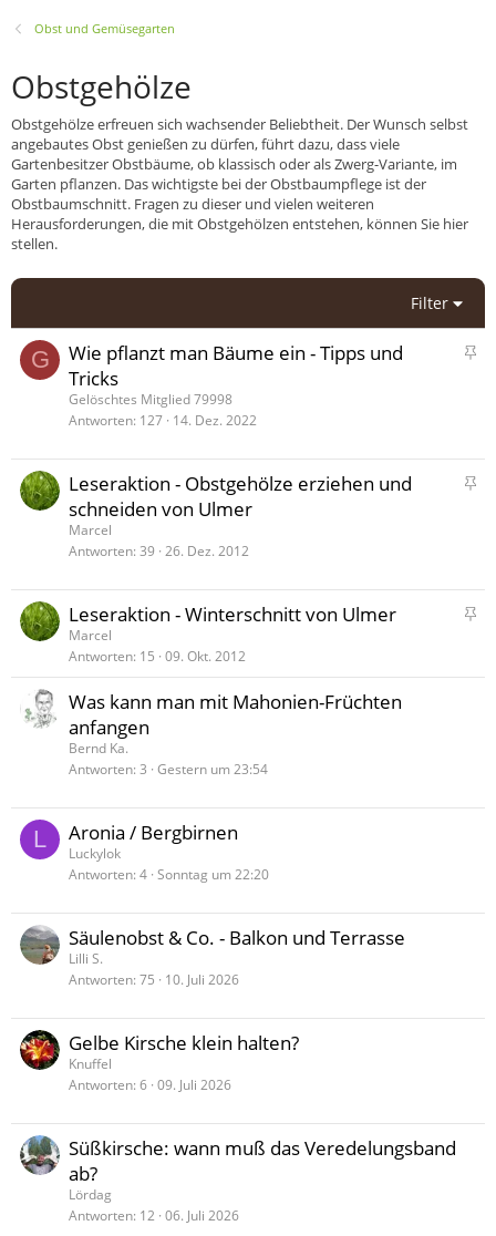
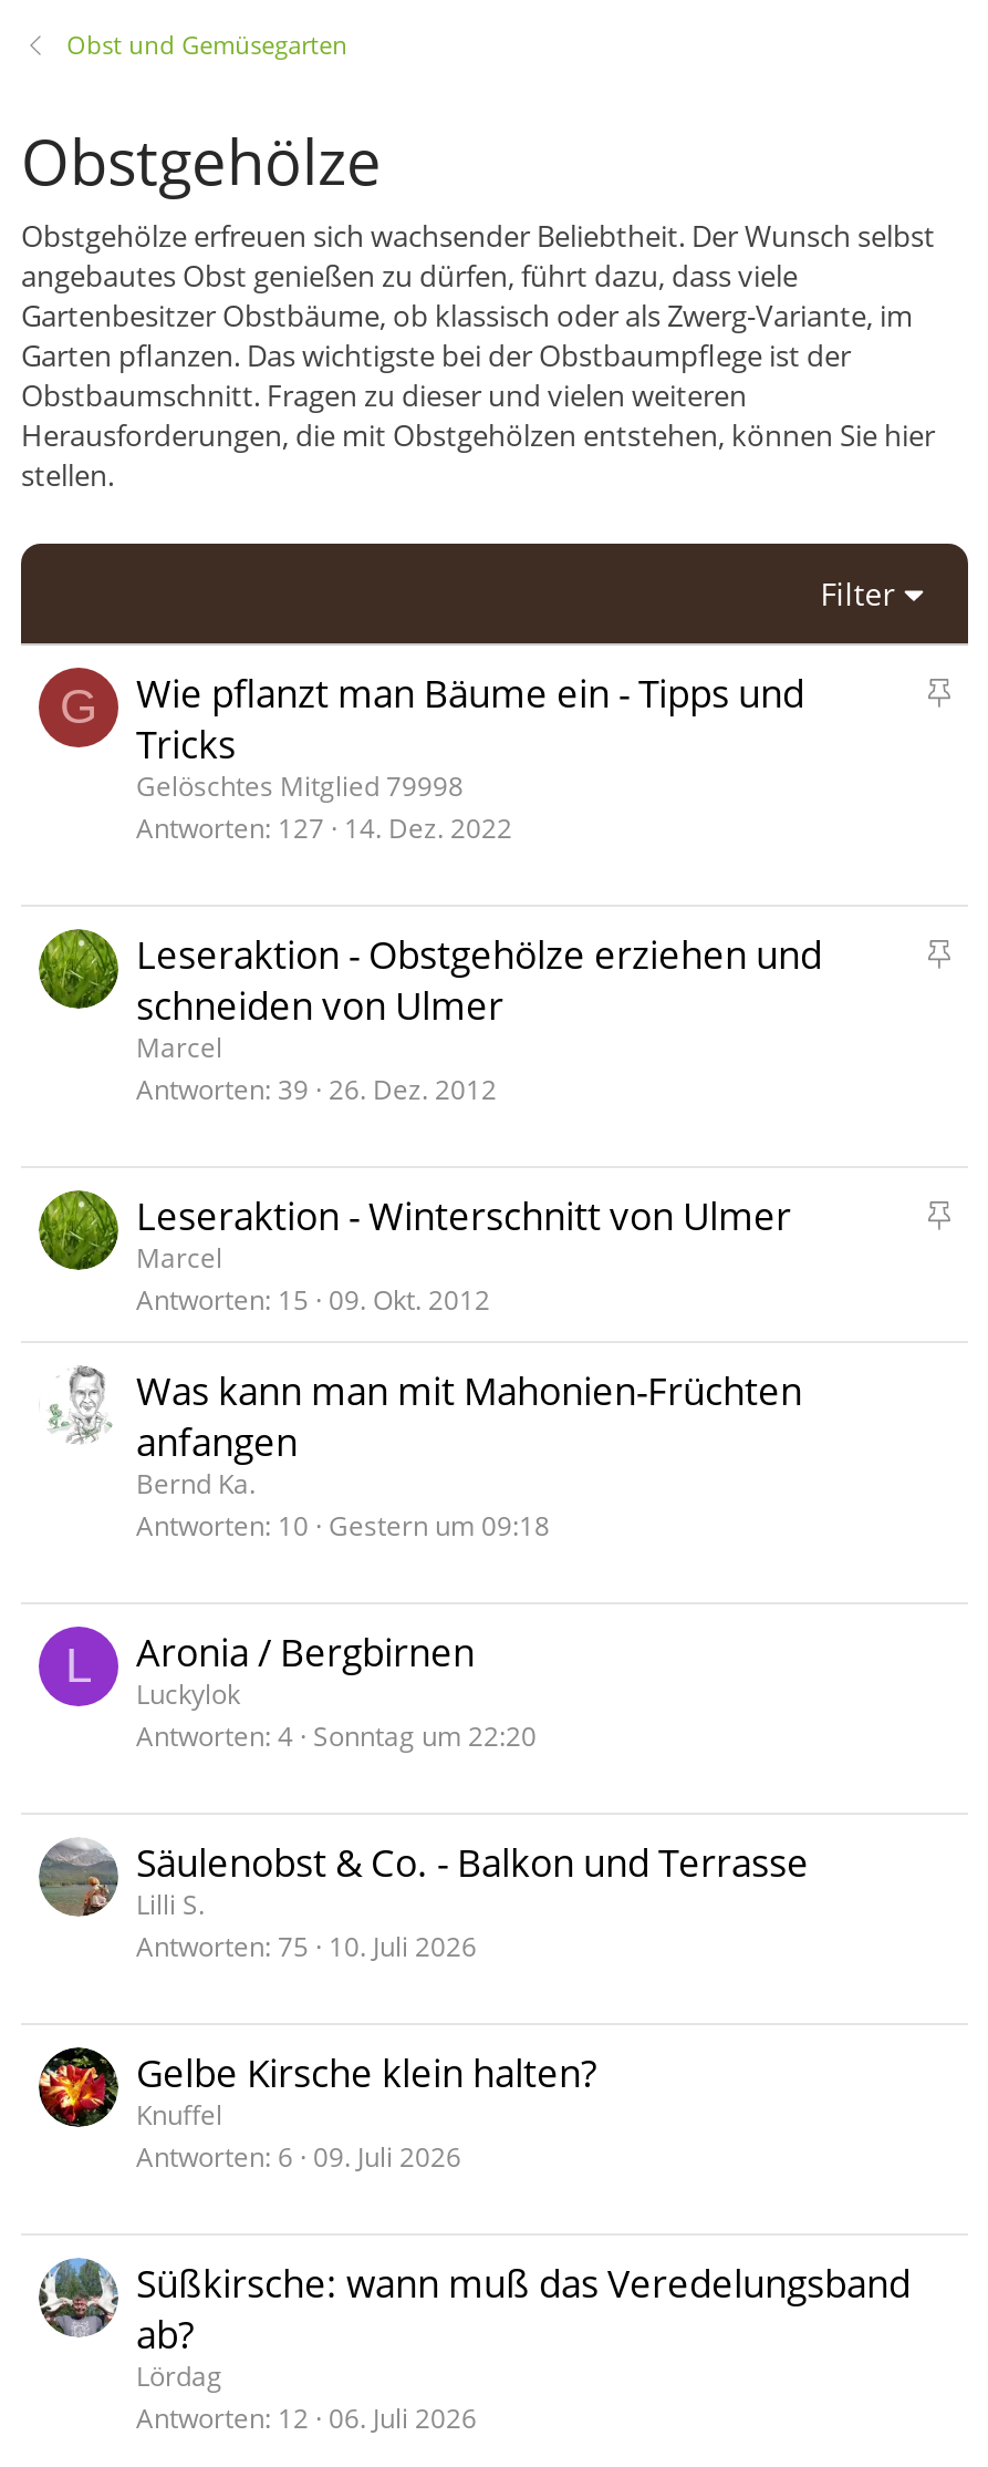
- Antworten 3 Gestern um 23:54
+ Antworten 10 Gestern um 09:18
